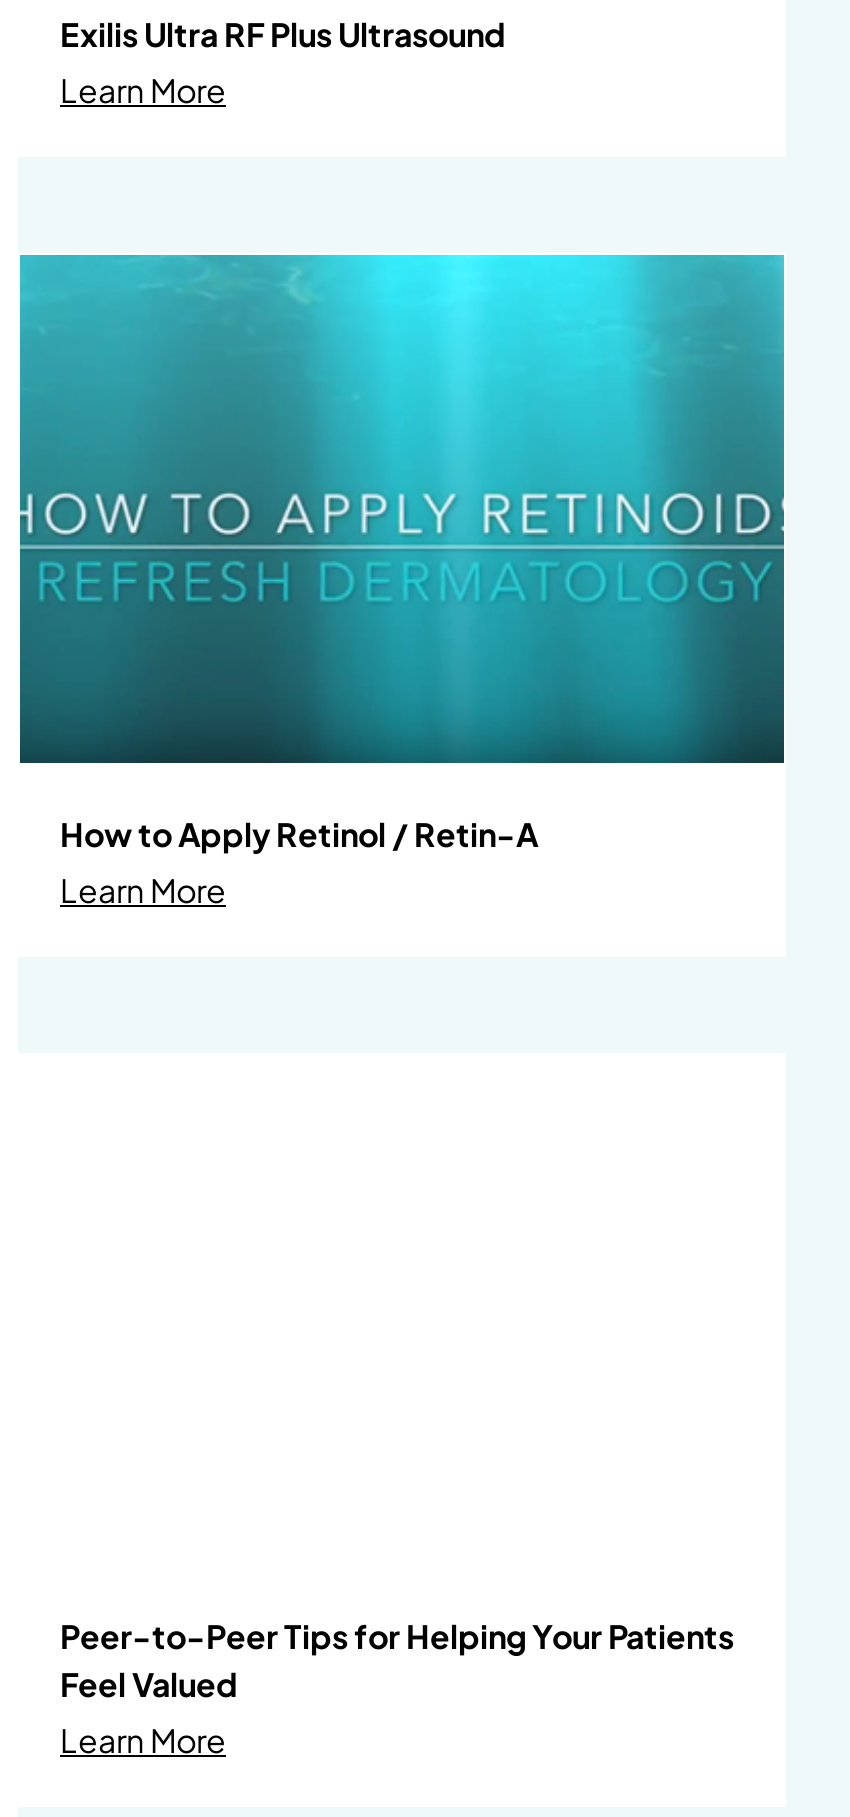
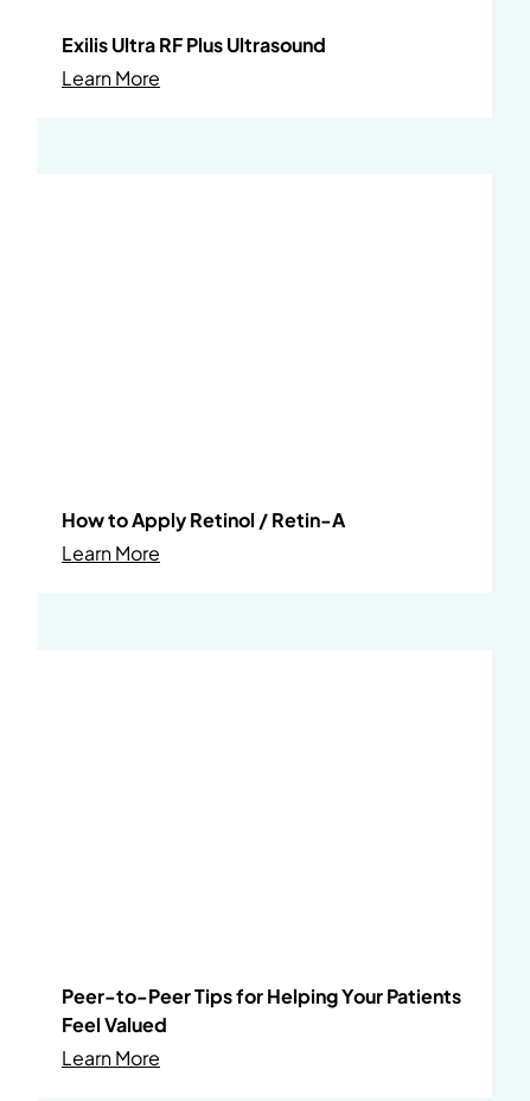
- [image]
